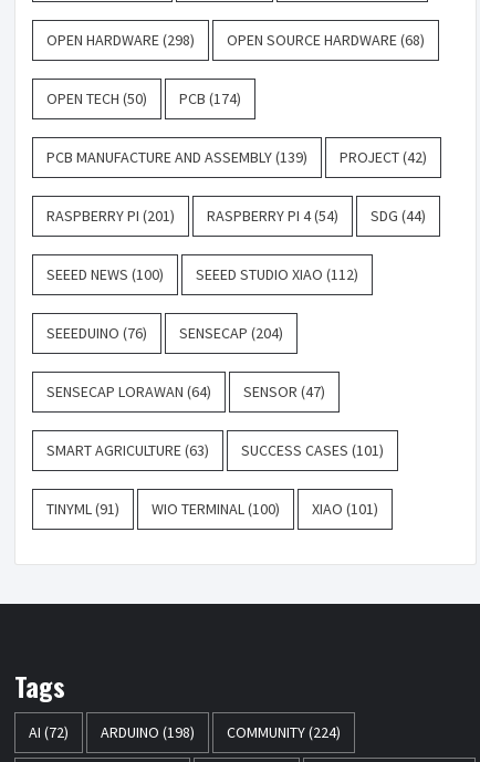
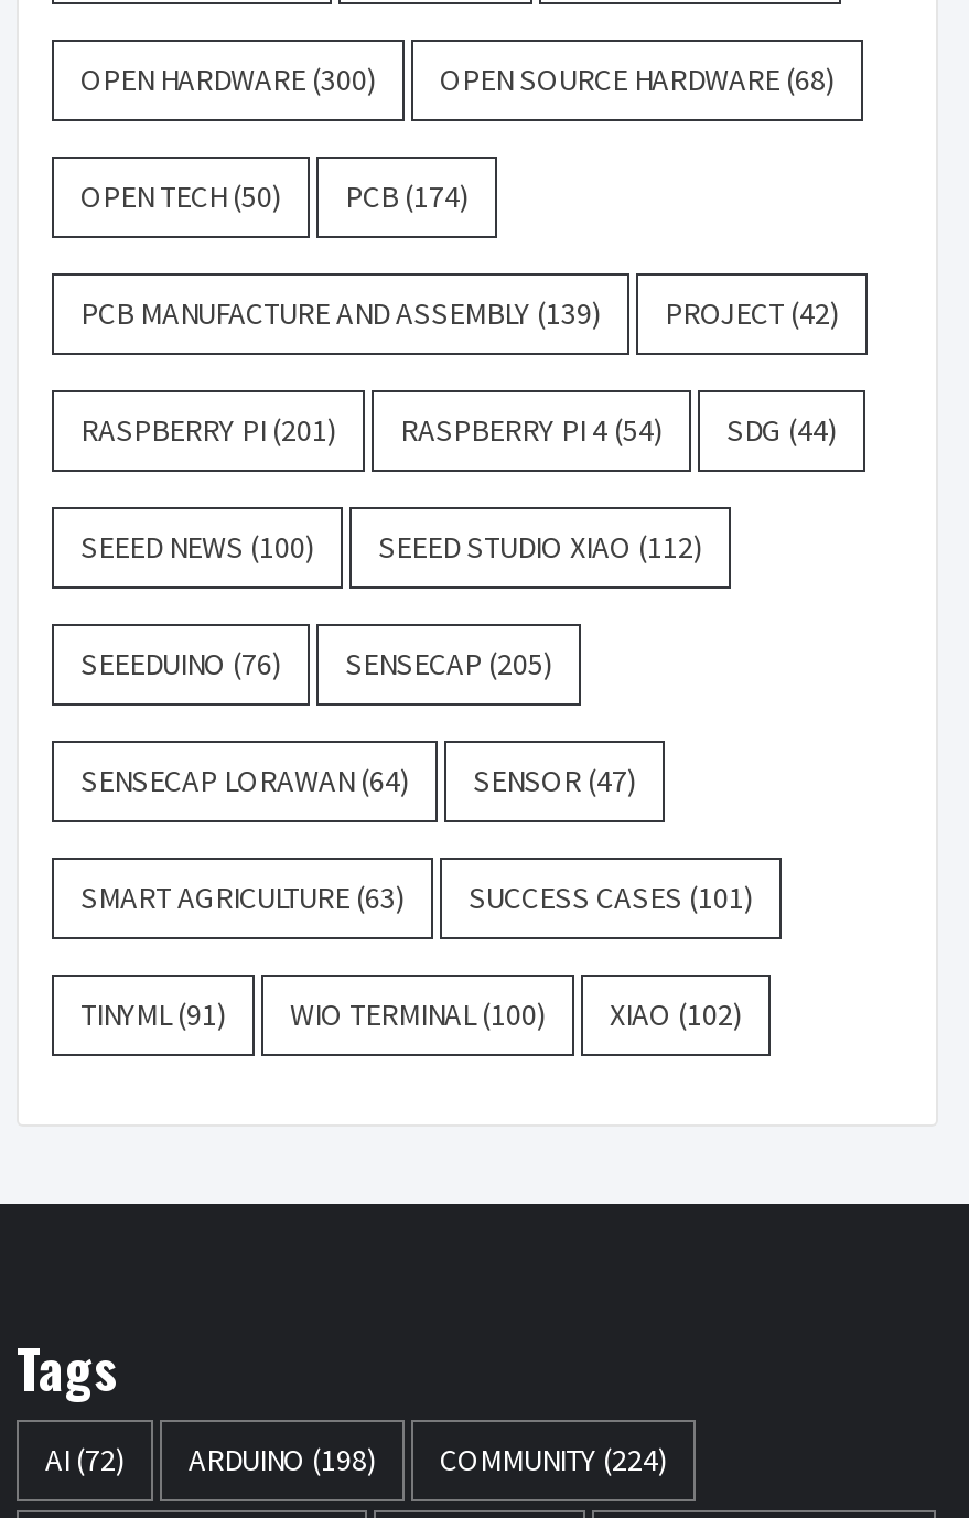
- OPEN HARDWARE (298)
+ OPEN HARDWARE (300)

- SEEEDUINO (76) SENSECAP (204)
+ SEEEDUINO (76) SENSECAP (205)

- TINYML(91) WIO TERMINAL(100) XIAO (101)
+ TINYML(91) WIO TERMINAL(100) XIAO (102)
